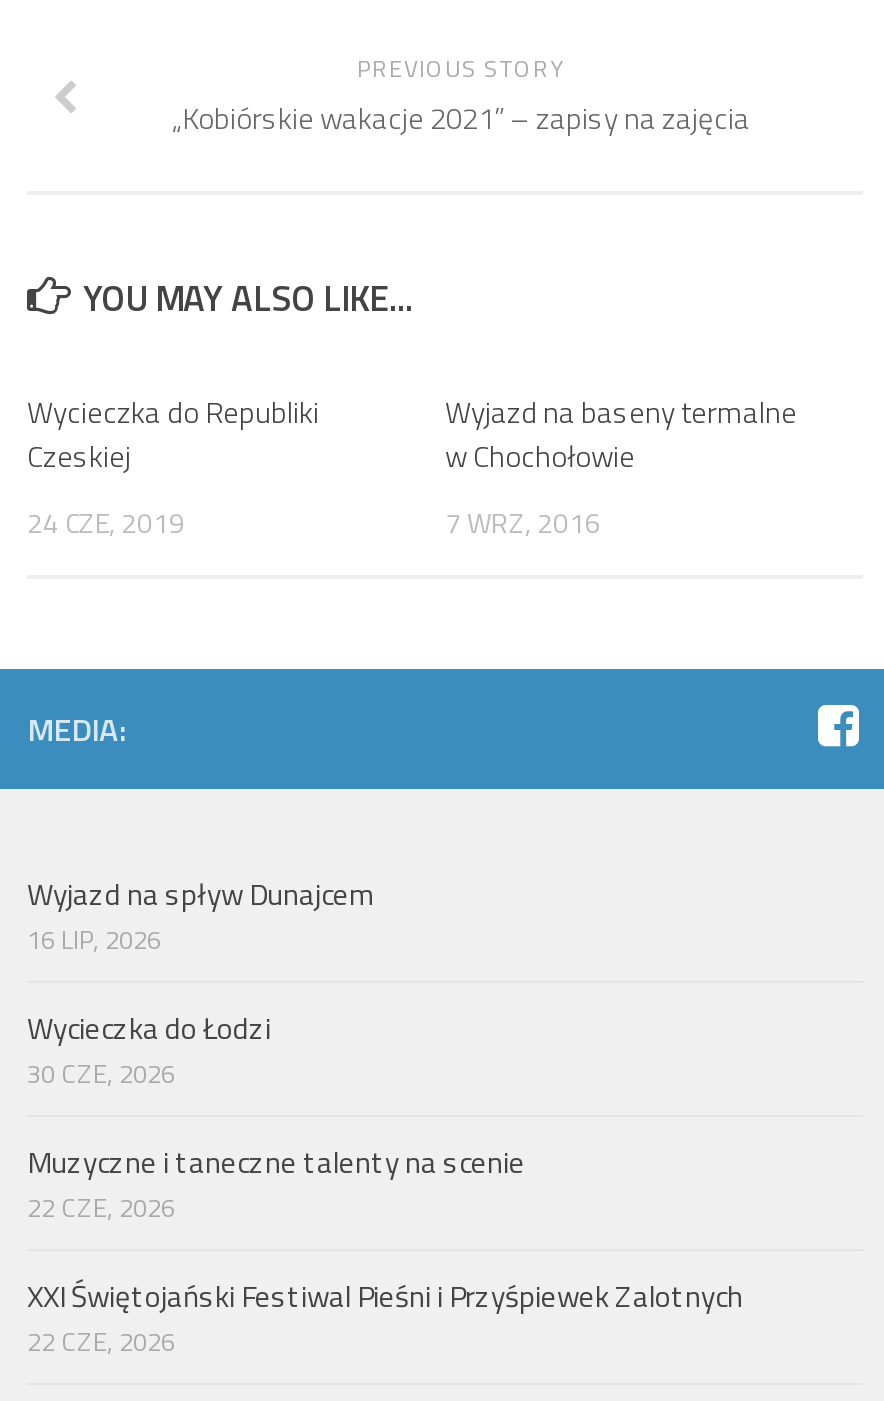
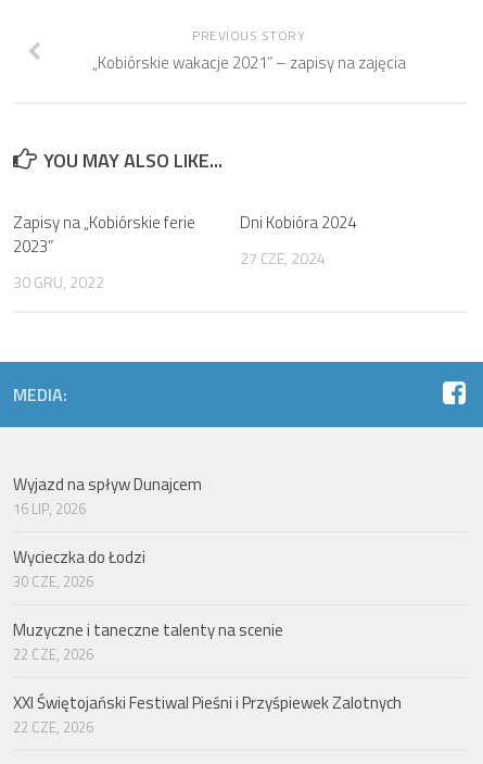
- Wycieczka do Republiki
- Czeskiej
+ Zapisy na „Kobiórskie ferie
+ 2023”

- Wyjazd na baseny termalne
- w Chochołowie
+ Dni Kobióra 2024

- 24 CZE, 2019
+ 30 GRU, 2022

- 7 WRZ, 2016
+ 27 CZE, 2024
